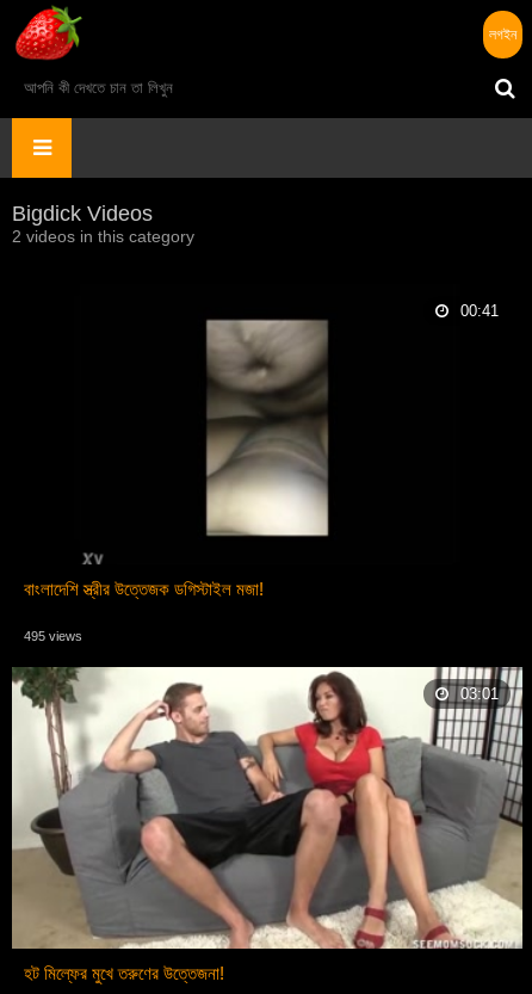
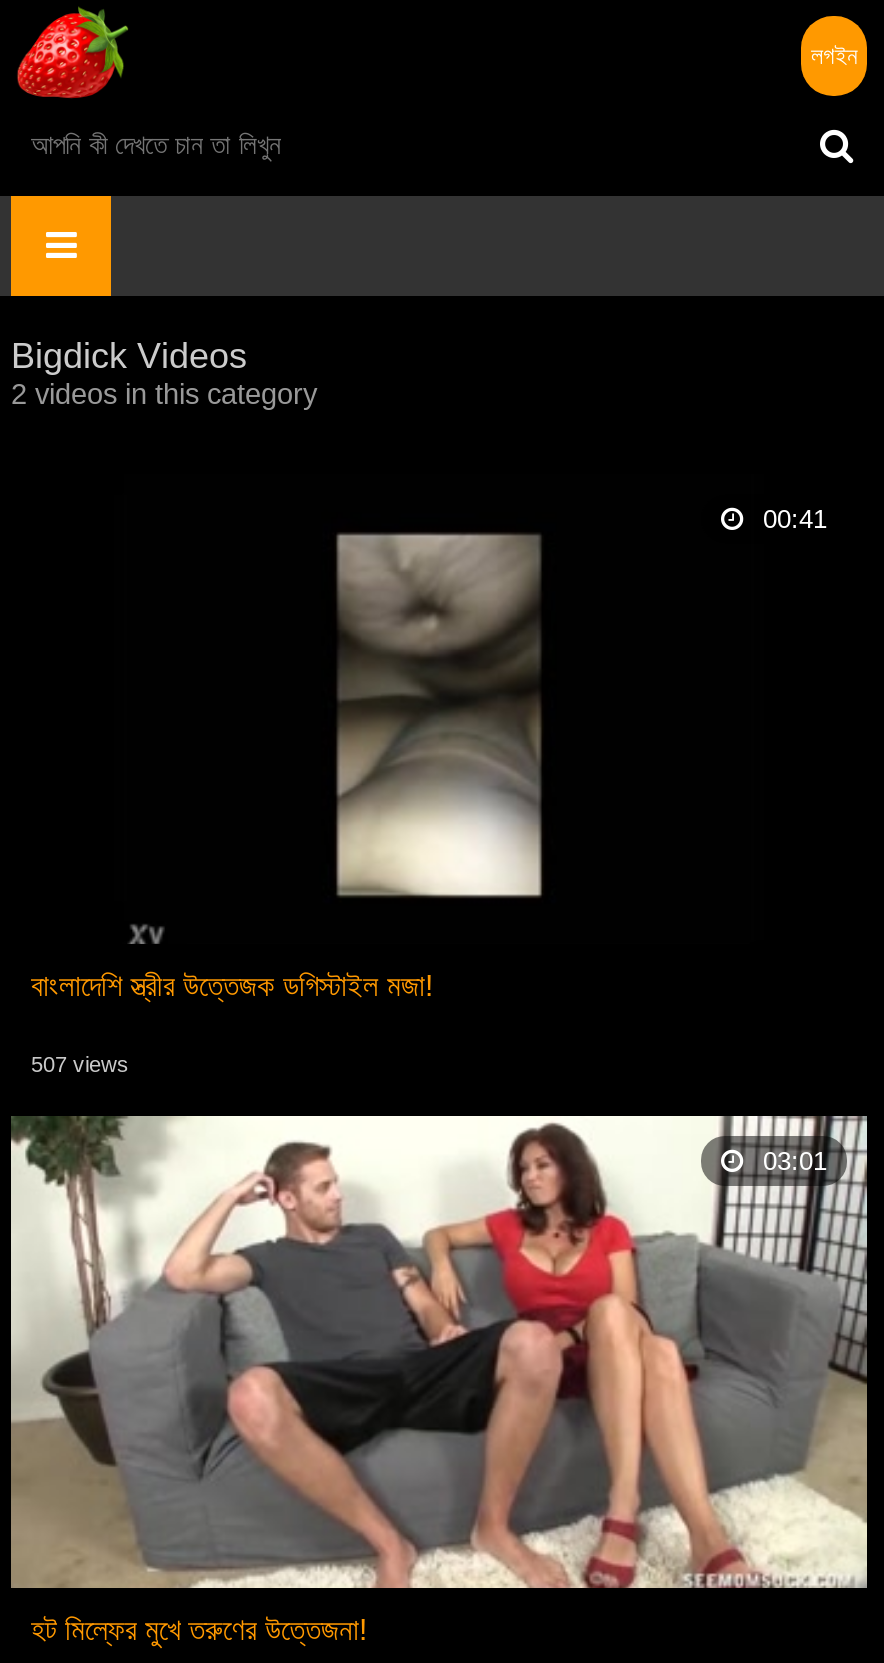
- 495 views
+ 507 views
